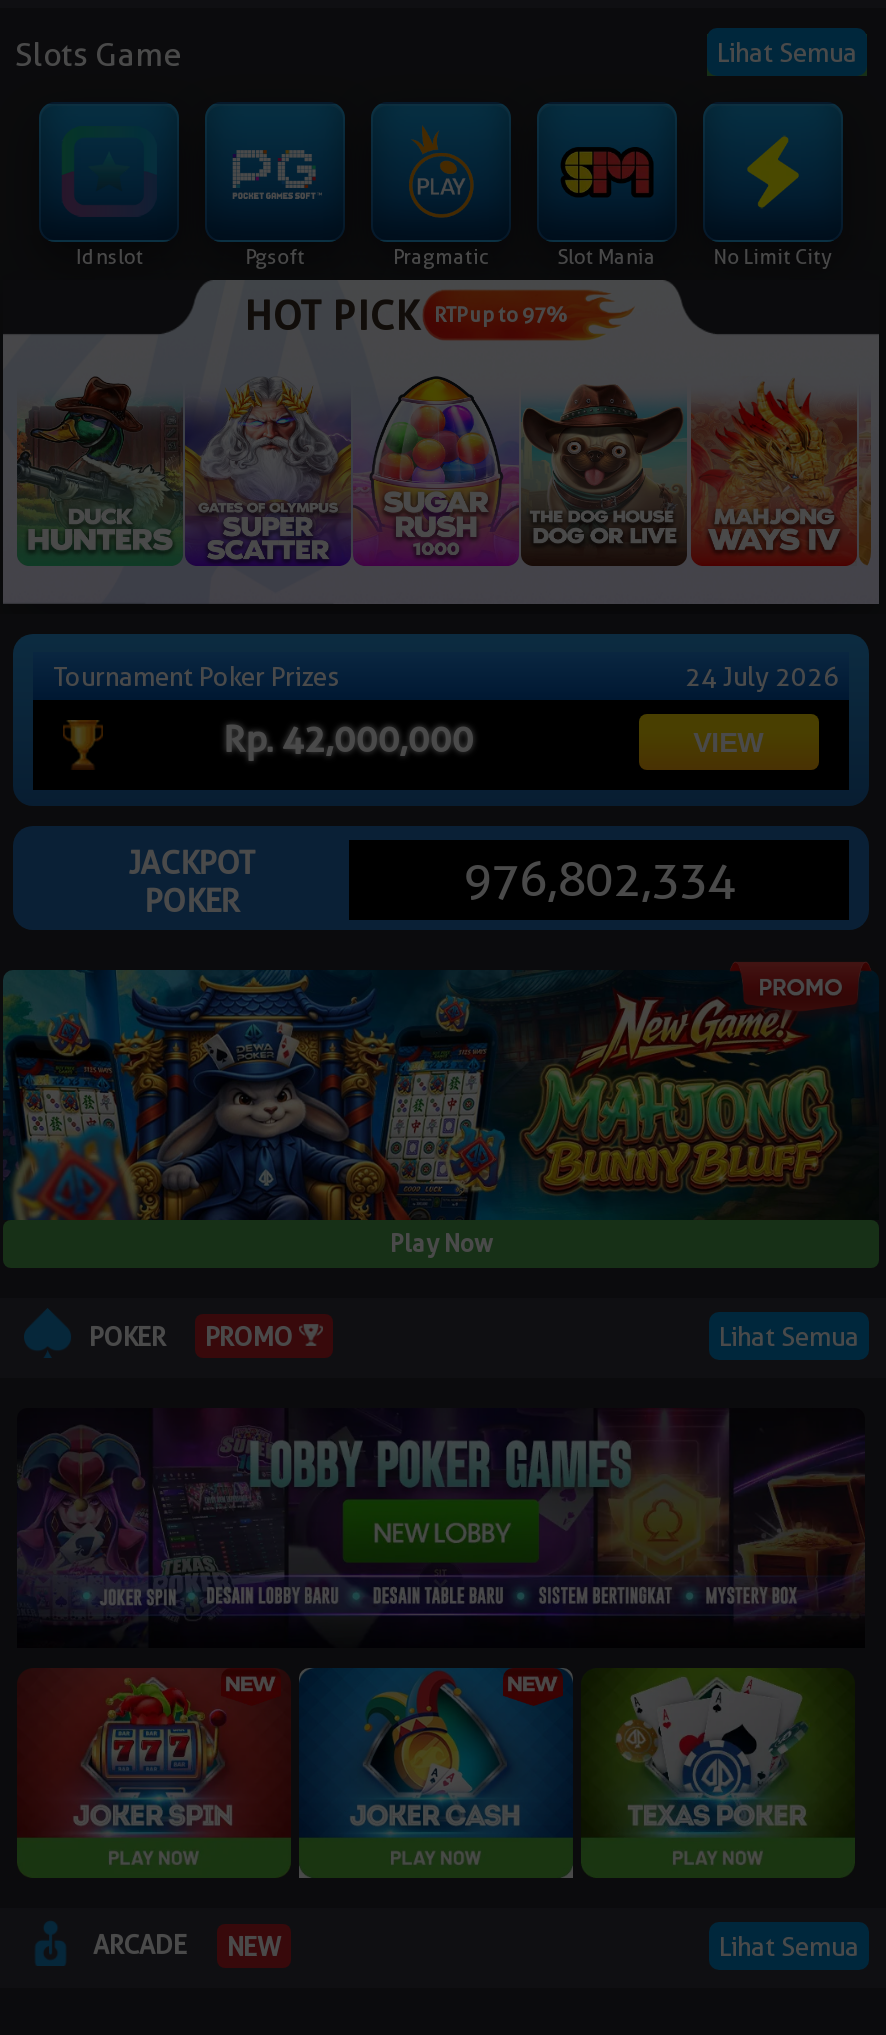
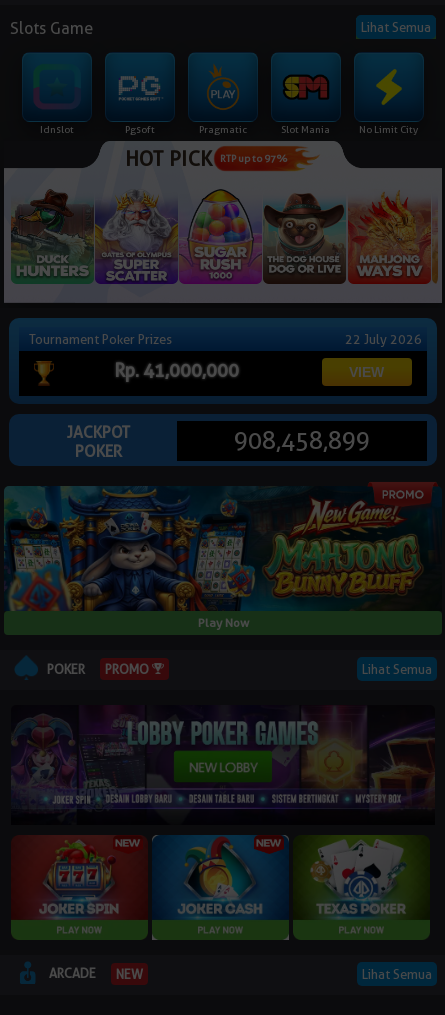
- 24 July 2026
+ 22 July 2026

- Rp. 42,000,000
+ Rp. 41,000,000

- 976,802,334
+ 908,458,899
